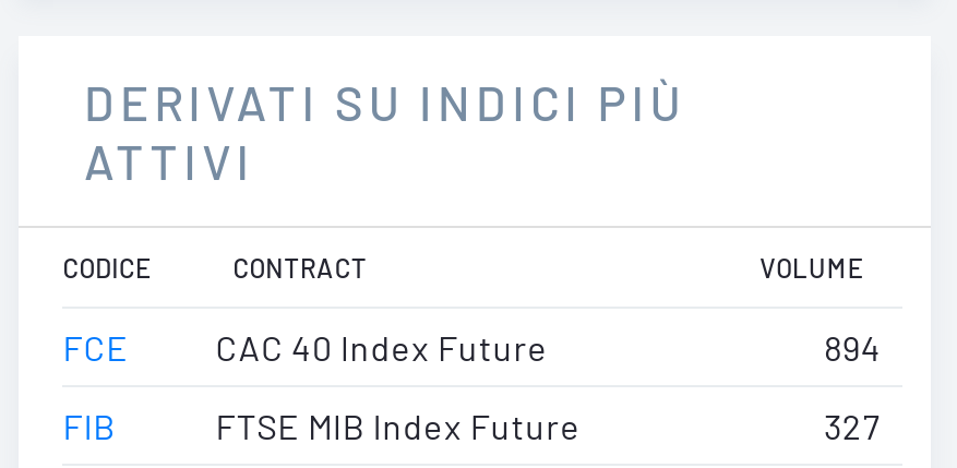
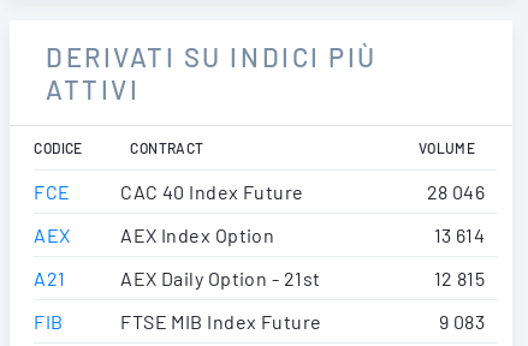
- 894
+ 28 046
+ AEX
+ AEX Index Option
+ 13 614
+ A21
+ AEX Daily Option - 21st
+ 12 815

- 327
+ 9 083
